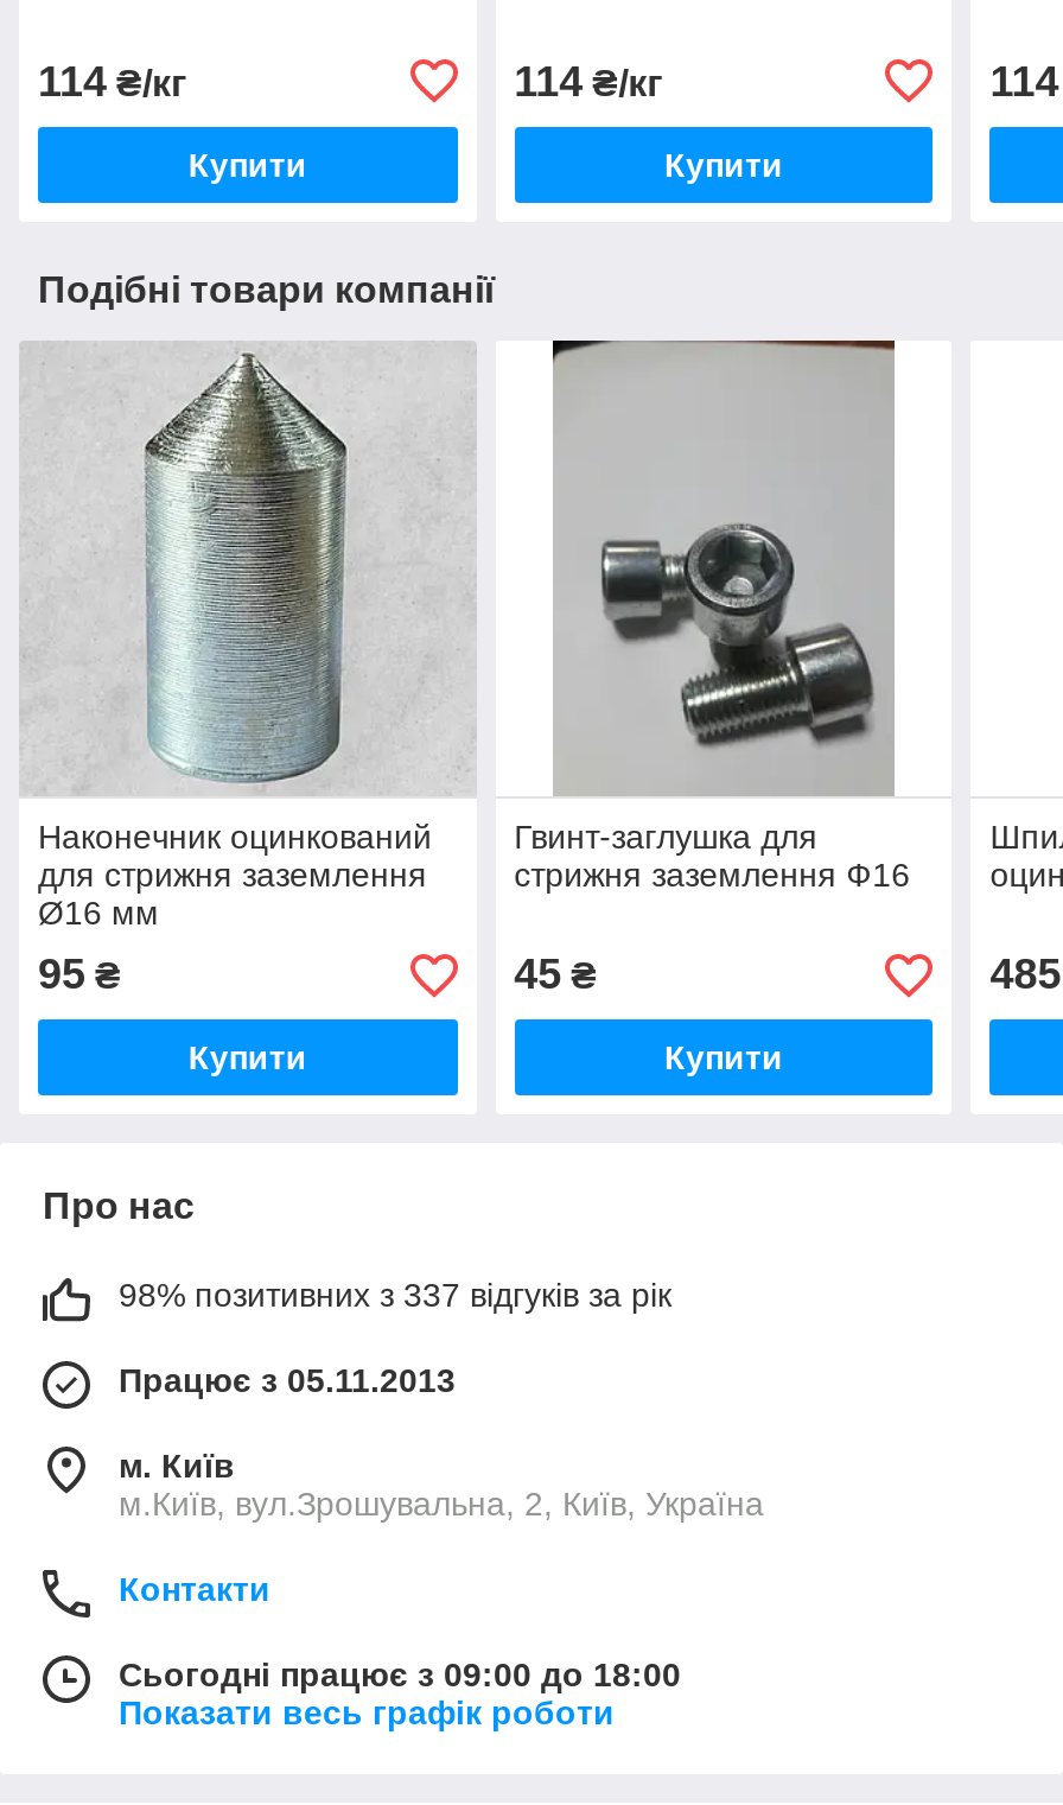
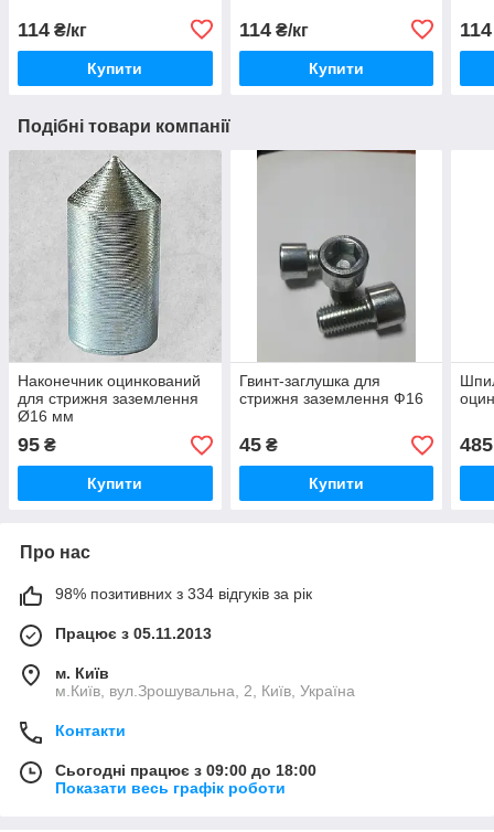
- 98% позитивних з 337 відгуків за рік
+ 98% позитивних з 334 відгуків за рік
